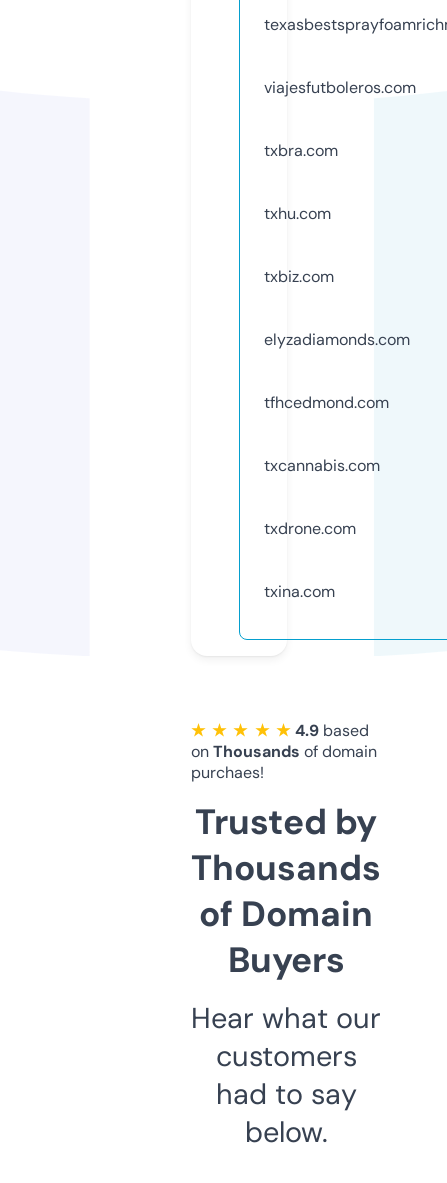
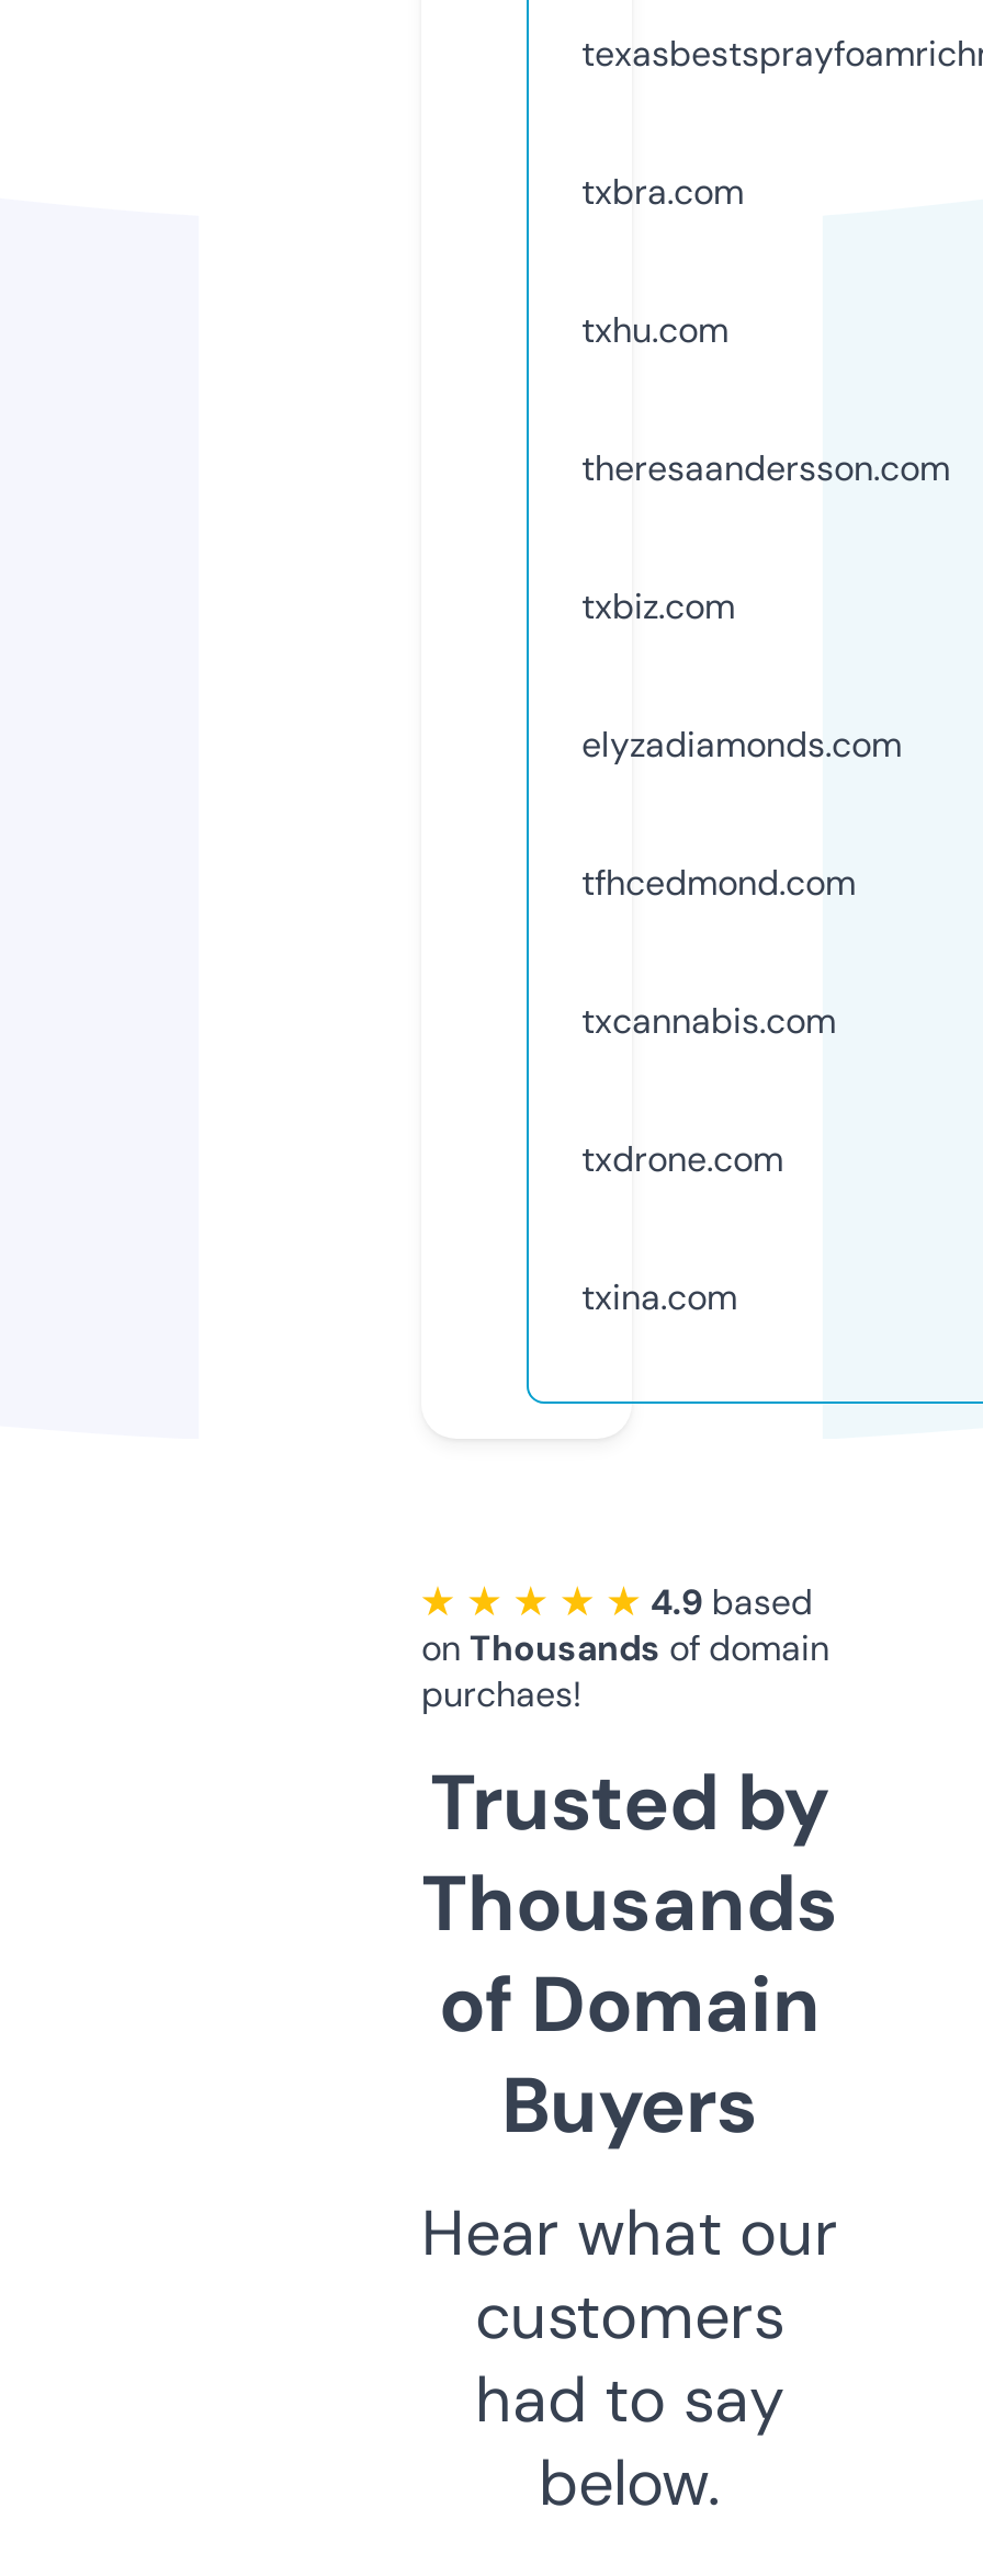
- viajesfutboleros.com

moved up: txbra.com | txhu.com

+ theresaandersson.com
